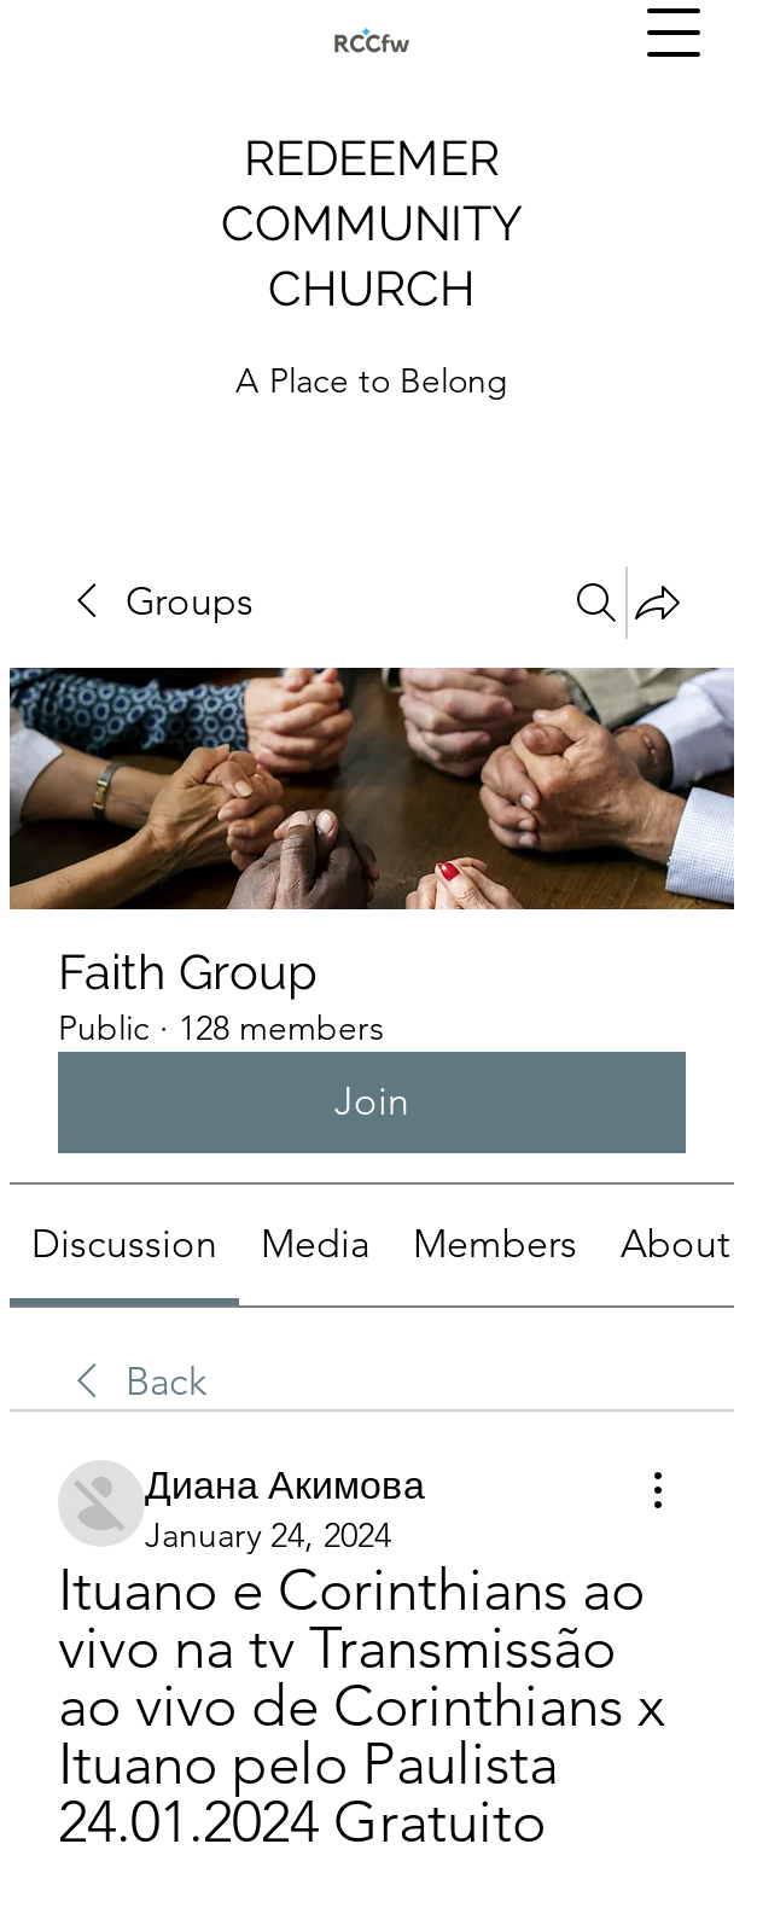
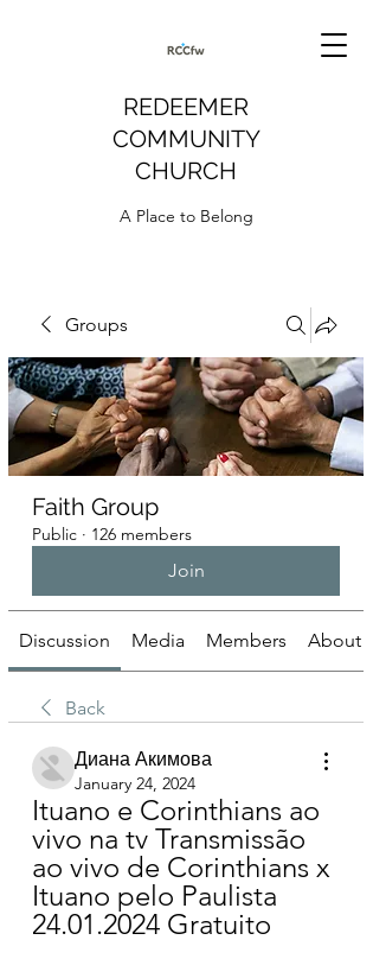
- Public · 128 members
+ Public · 126 members
